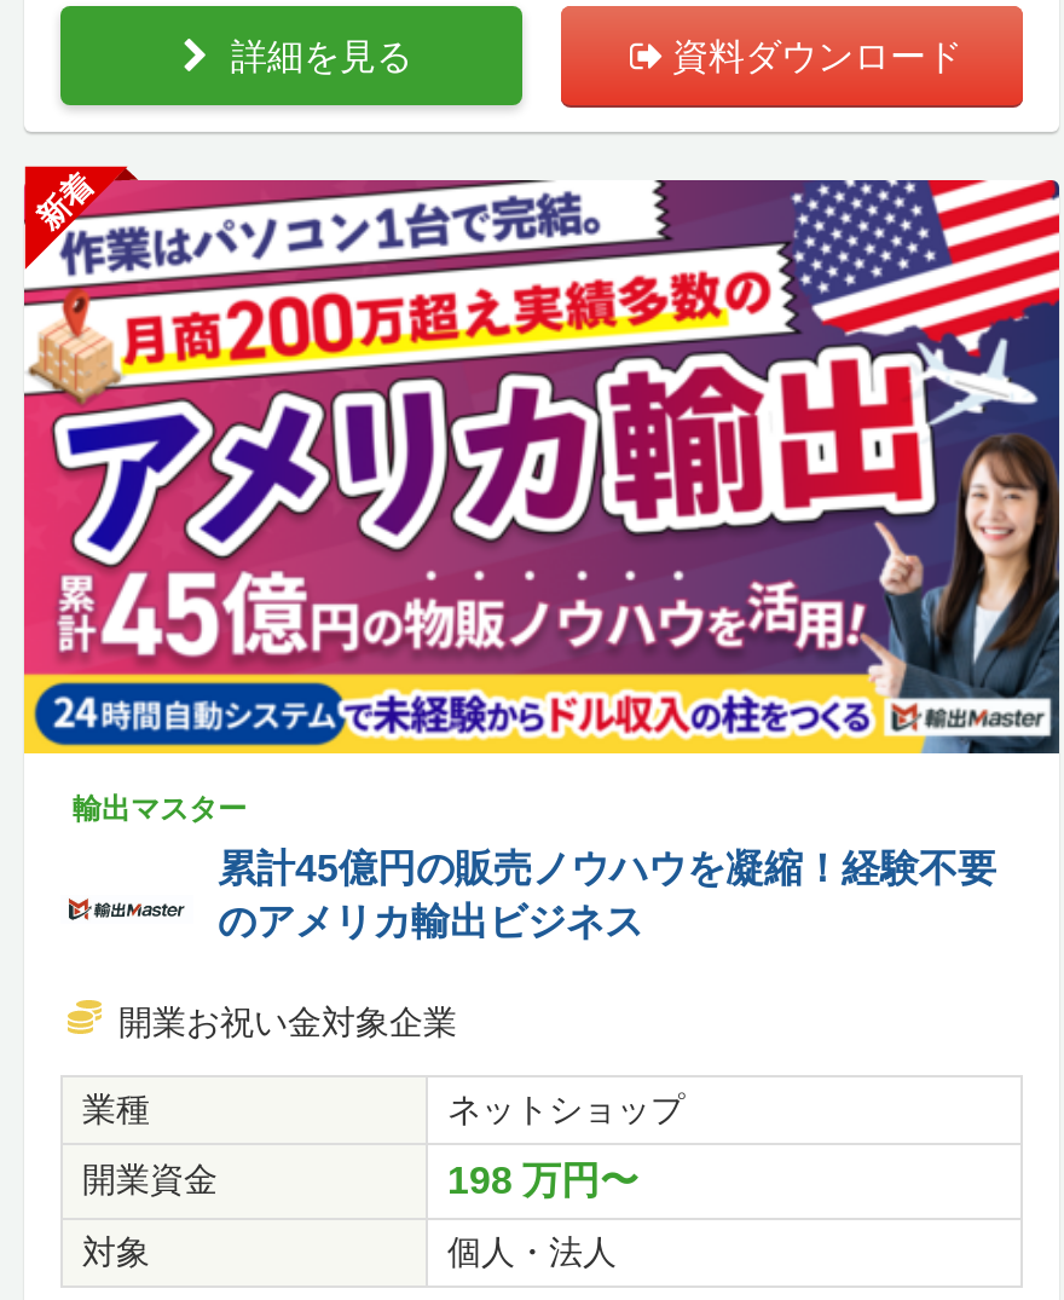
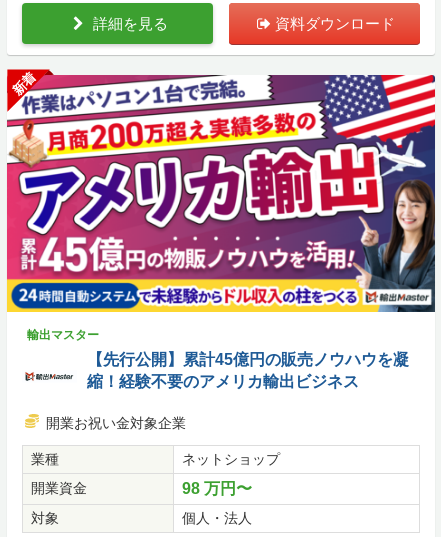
- 累計45億円の販売ノウハウを凝縮！経験不要
- のアメリカ輸出ビジネス
+ 【先行公開】累計45億円の販売ノウハウを凝
+ 縮！経験不要のアメリカ輸出ビジネス

- 198 万円〜
+ 98 万円〜
